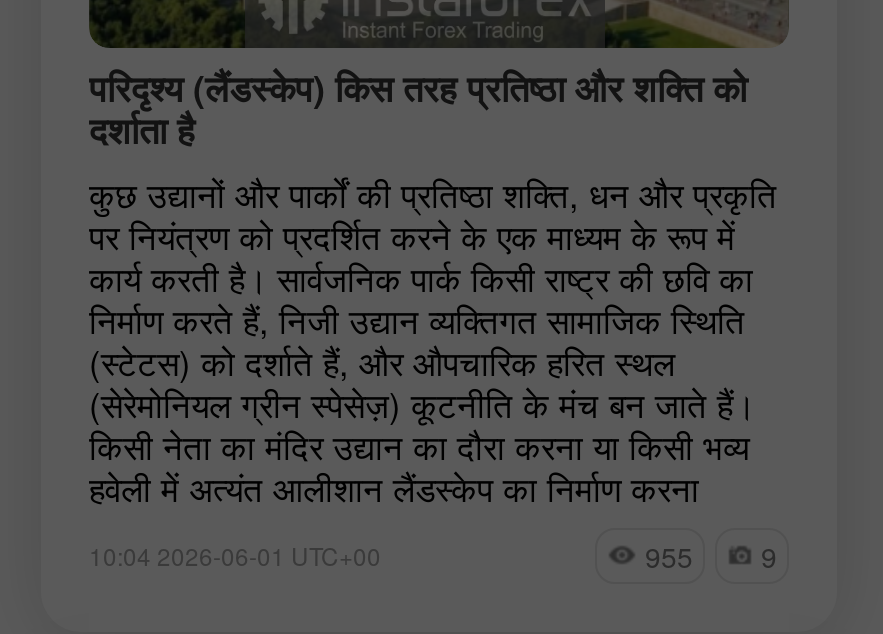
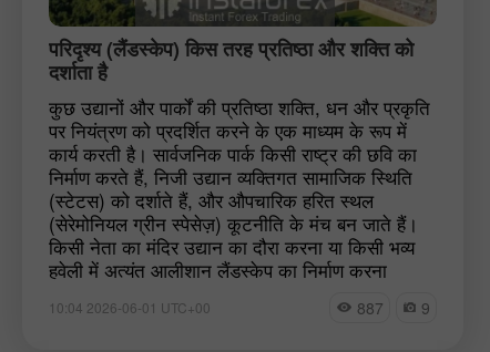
- 955 9
+ 887 9
